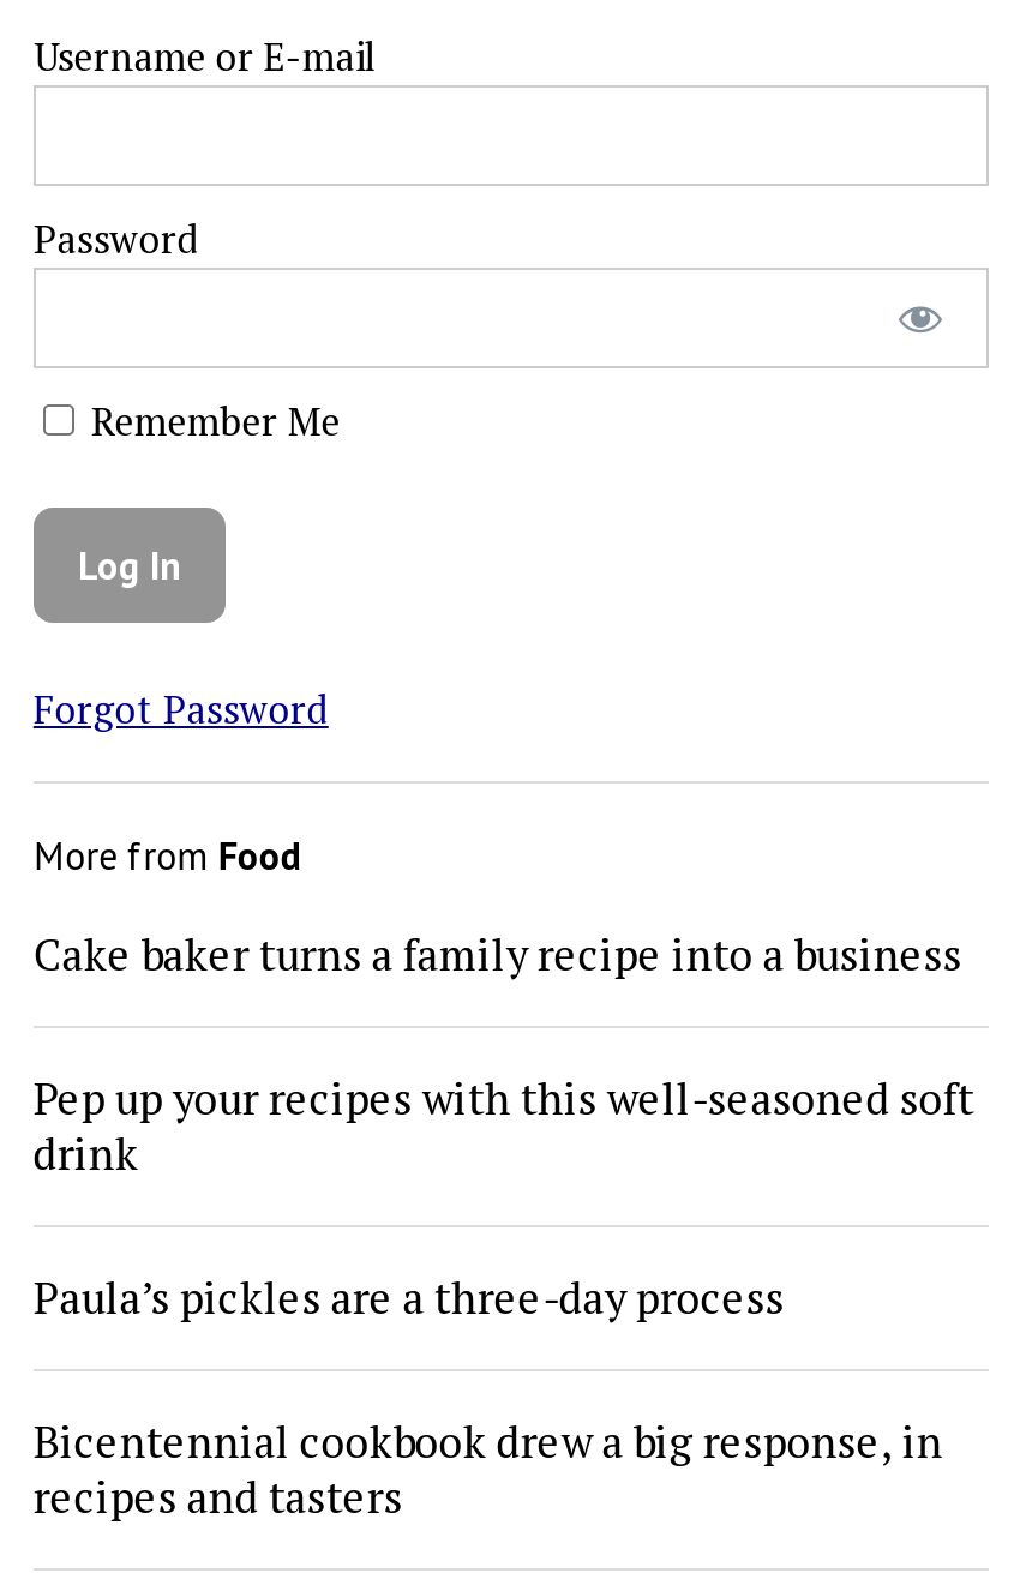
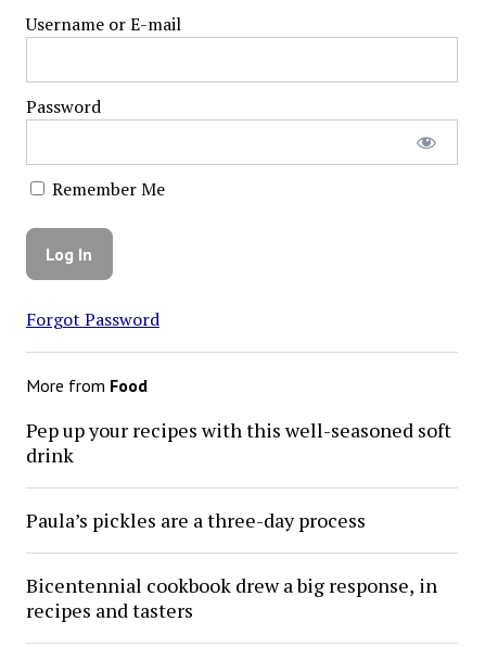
- Cake baker turns a family recipe into a business
